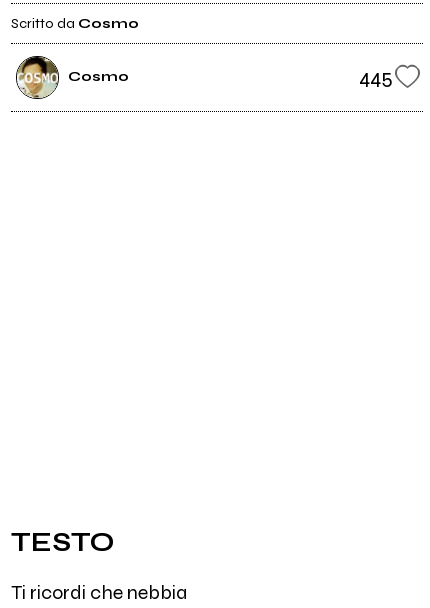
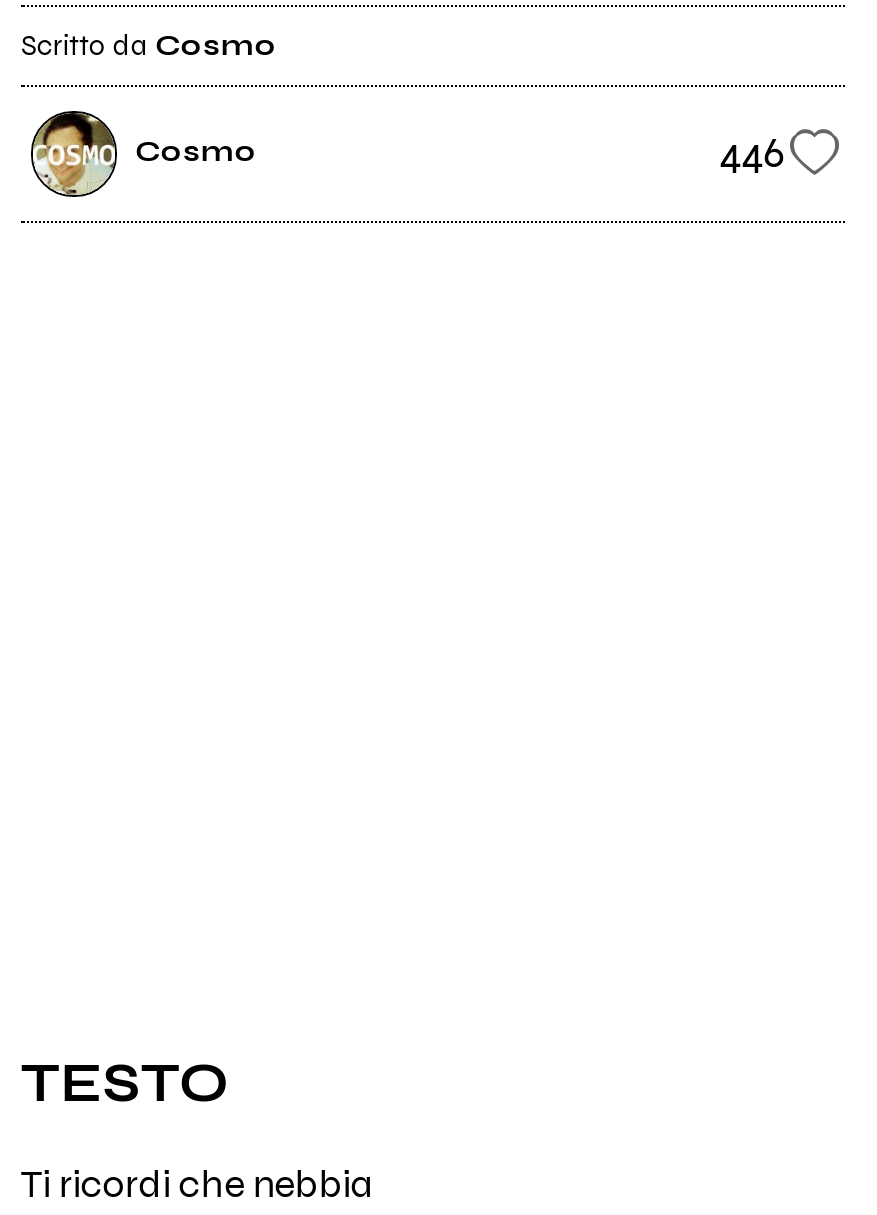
- 445
+ 446
